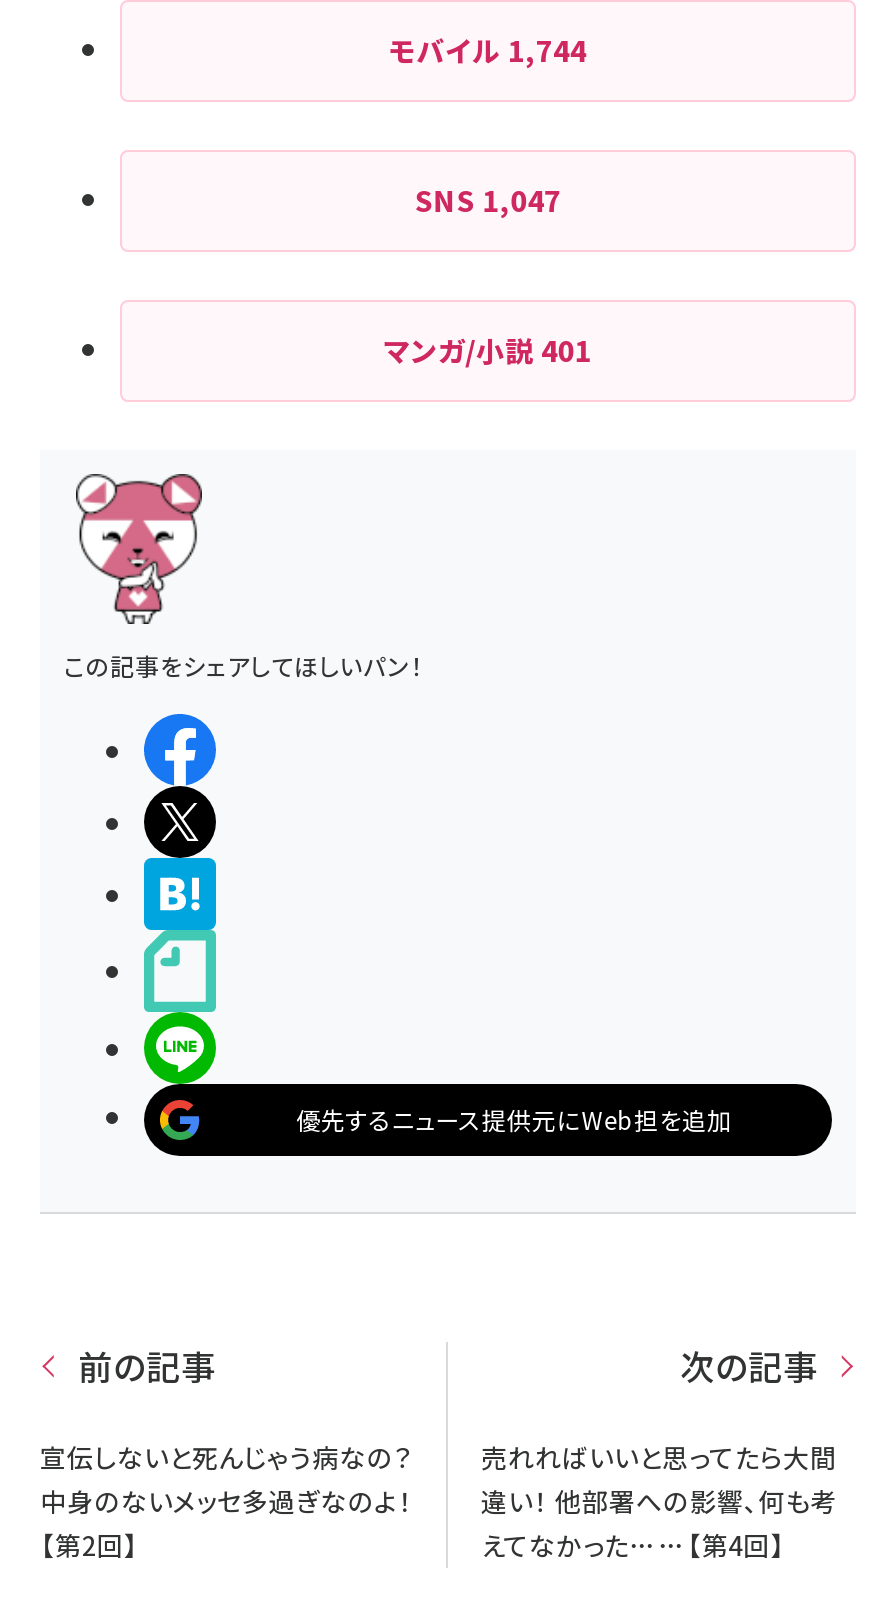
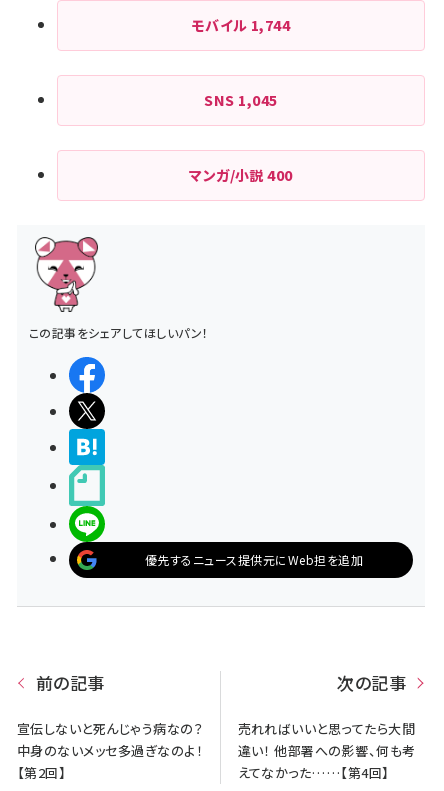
- SNS 1,047
+ SNS 1,045

- マンガ/小説401
+ マンガ/小説400
